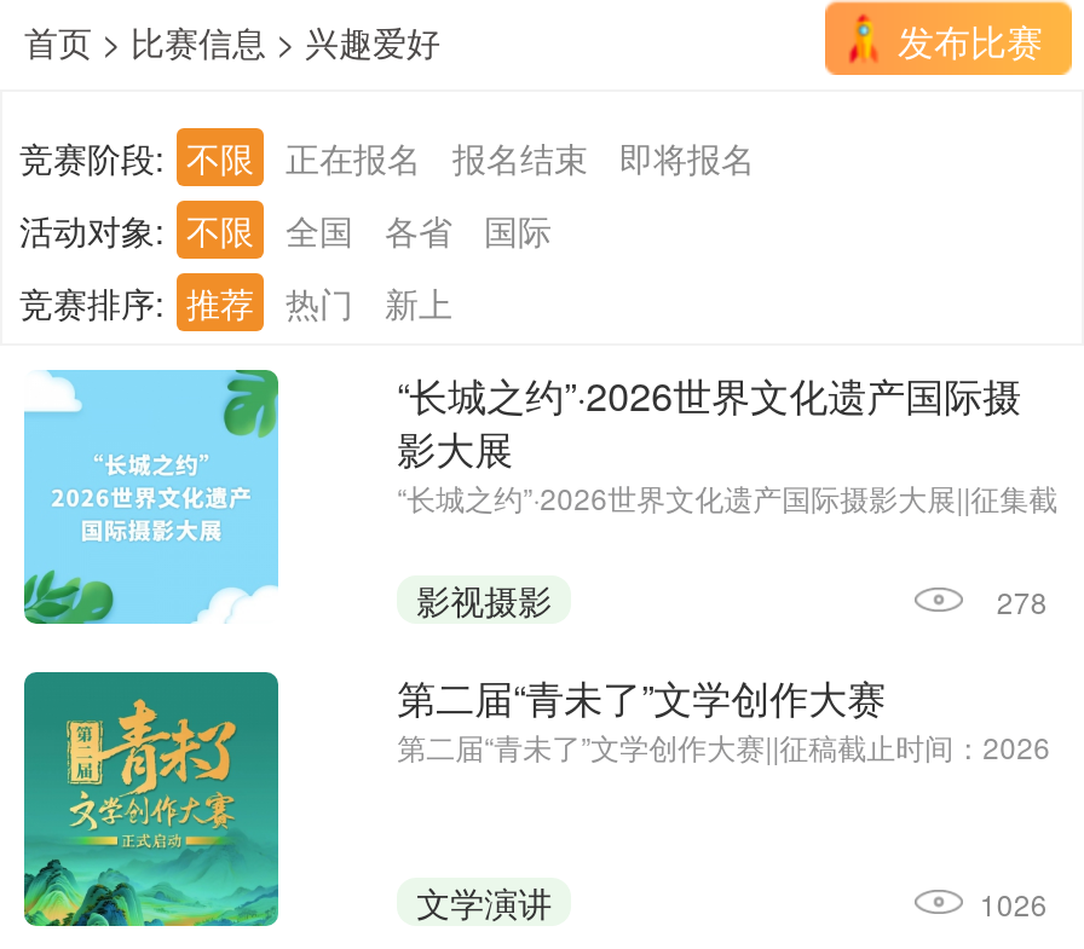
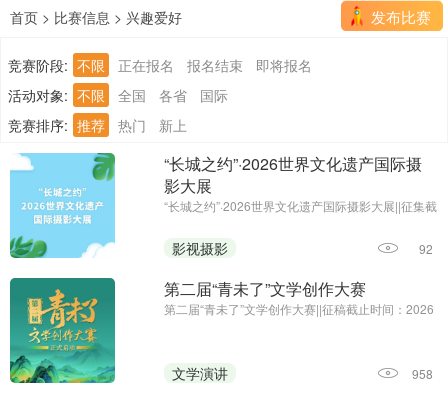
- 278
+ 92

- 1026
+ 958
